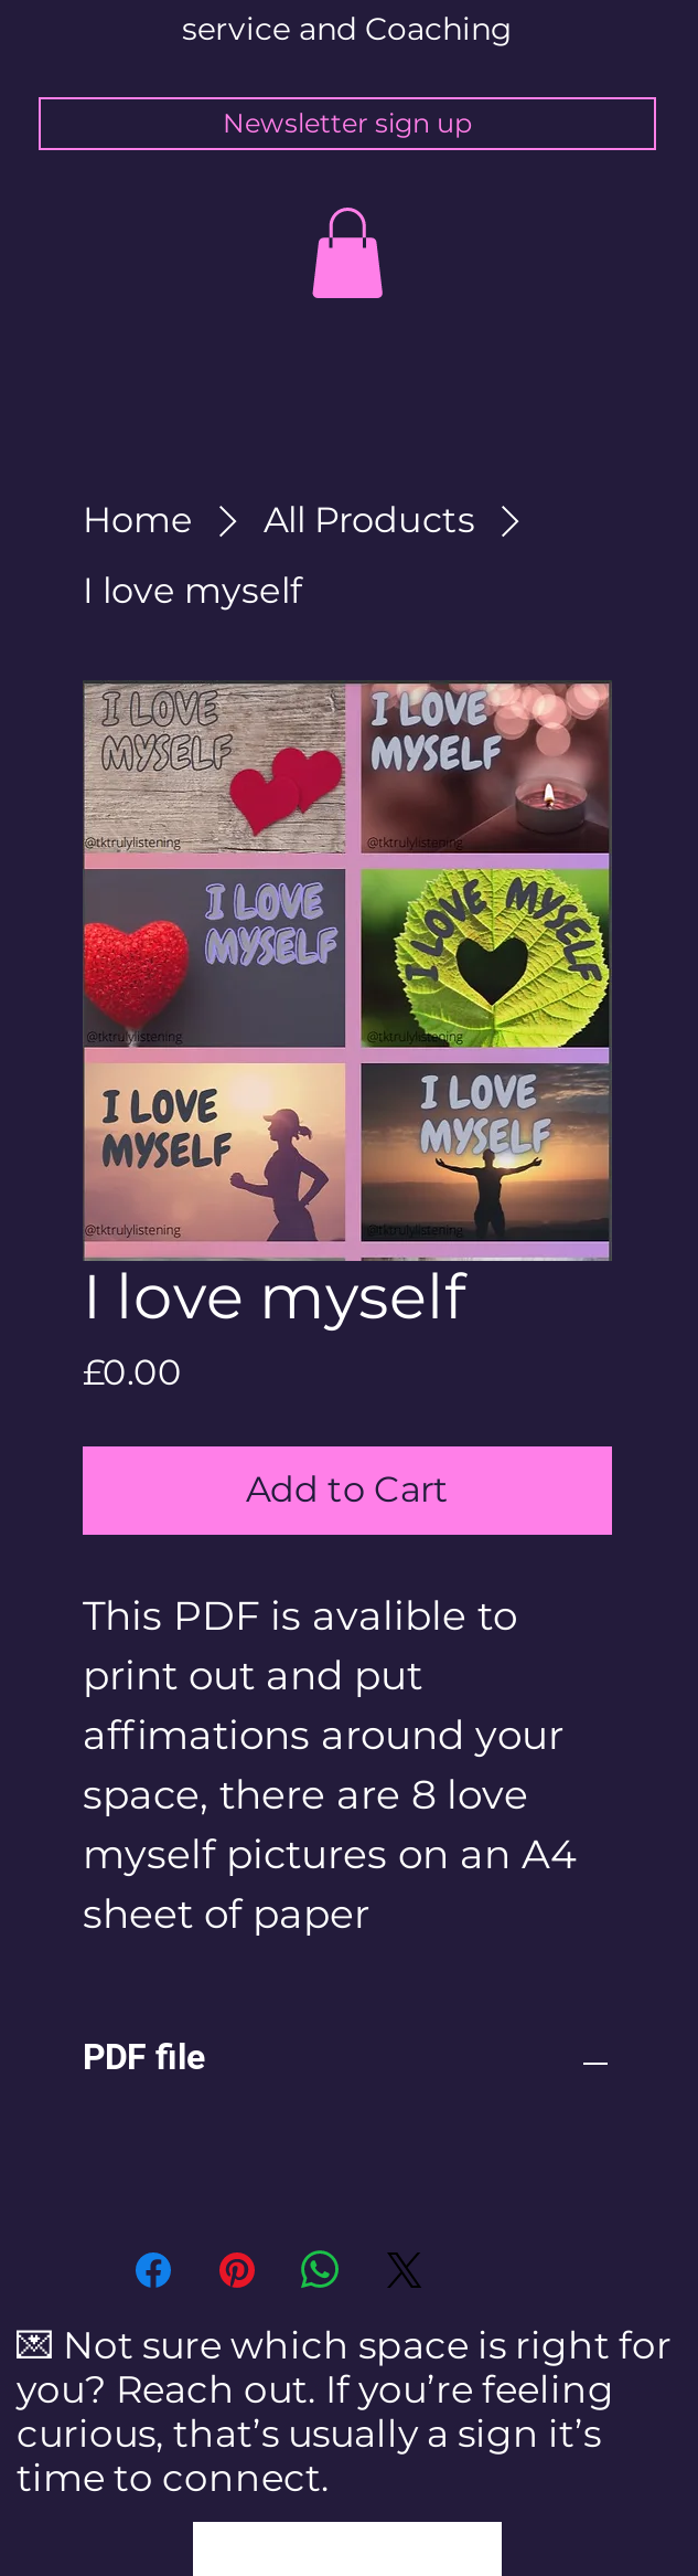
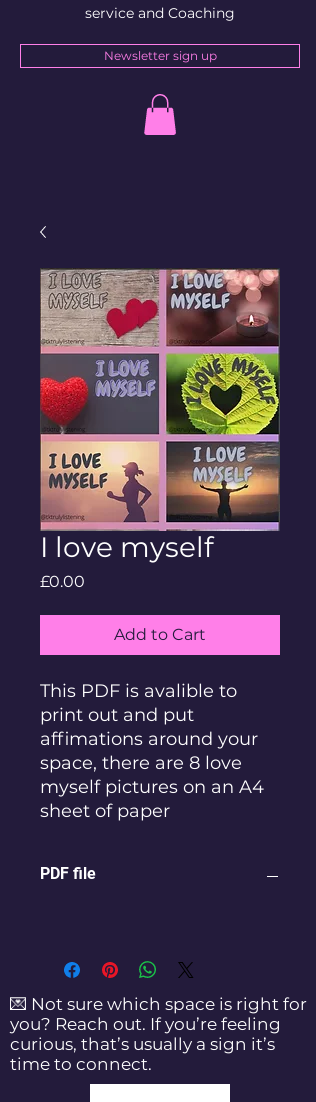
- Home
- All Products
- I love myself
